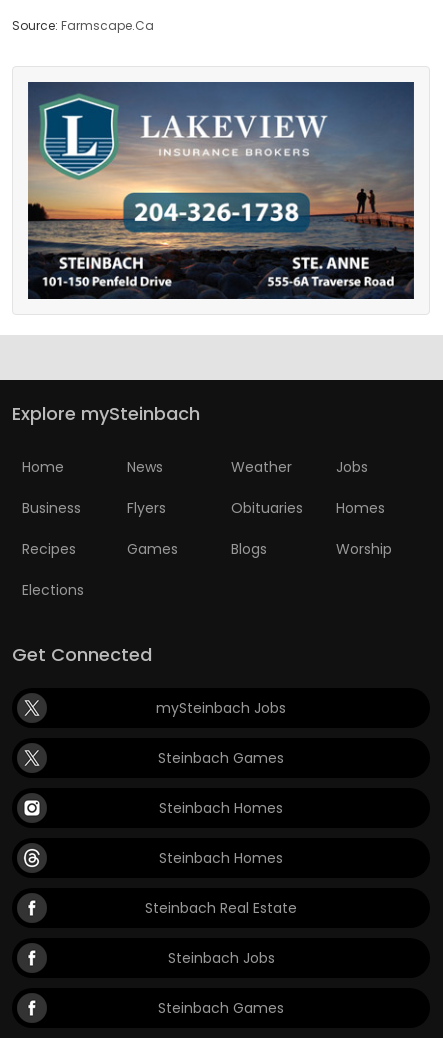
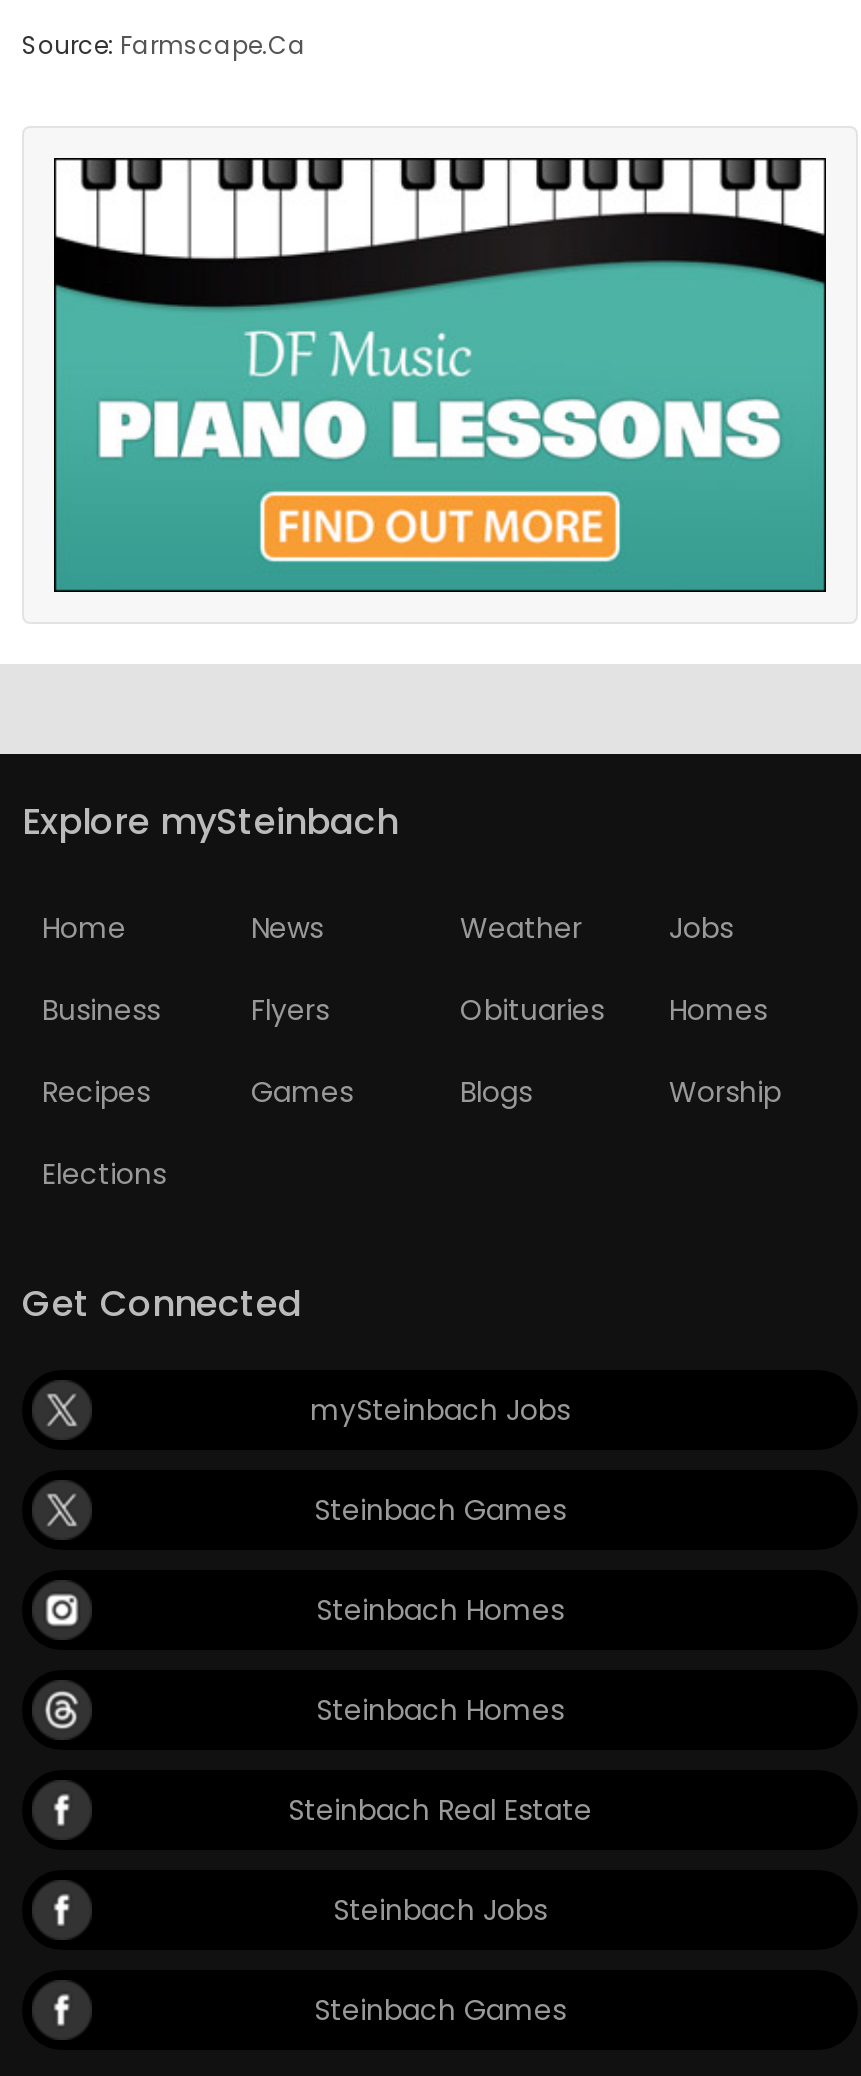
- [image]
+ [image]
